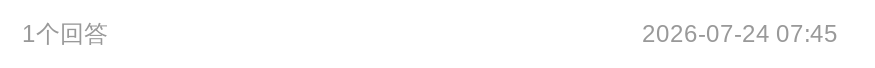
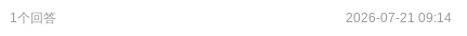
- 2026-07-24 07:45
+ 2026-07-21 09:14
